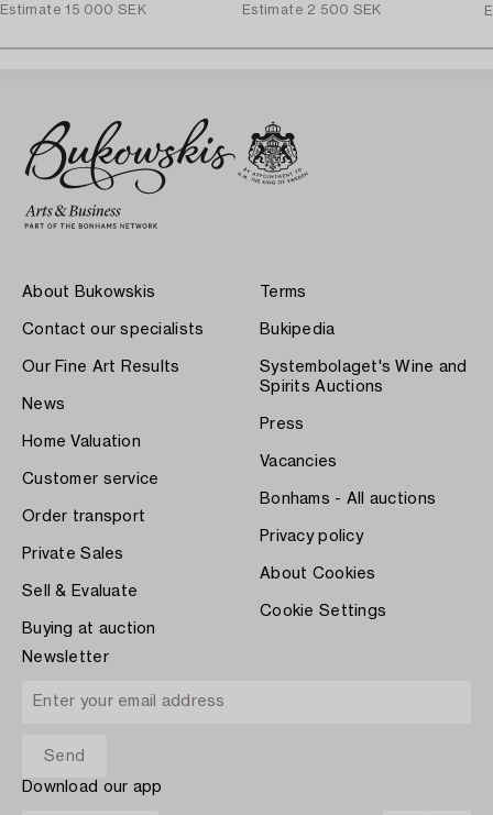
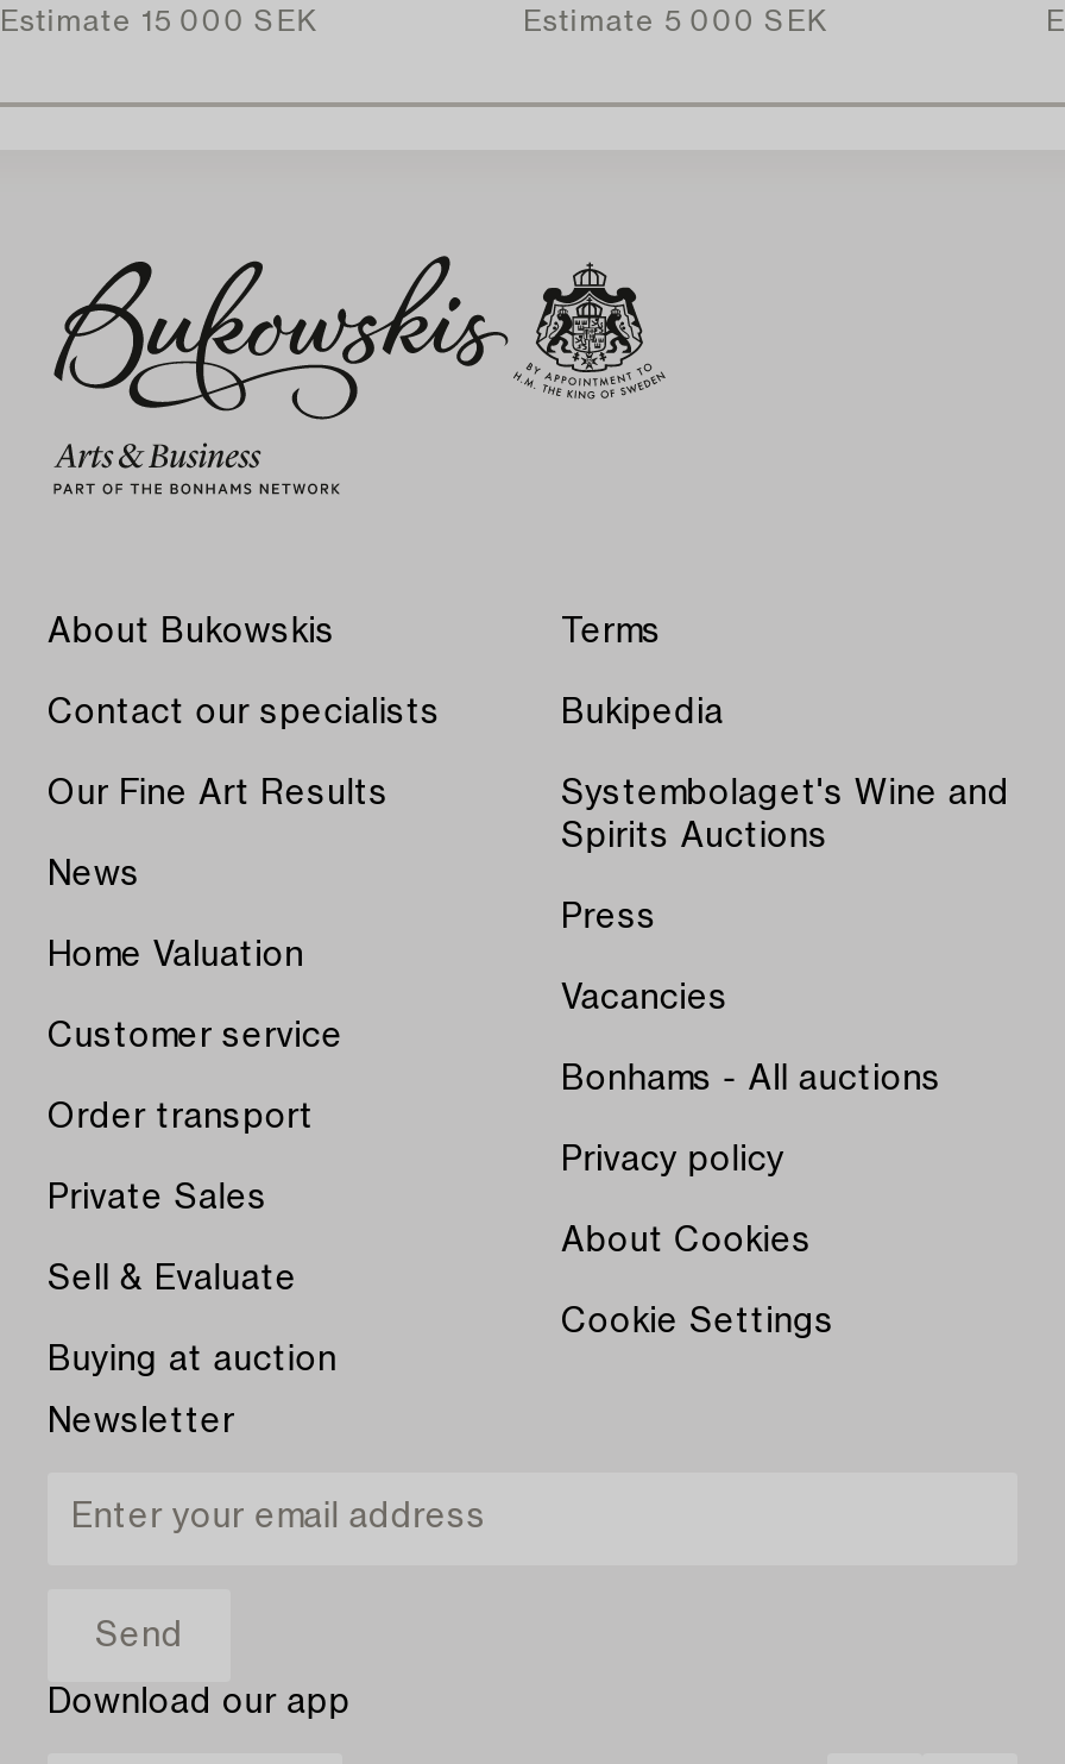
- Estimate 2 500 SEK
+ Estimate 5 000 SEK
